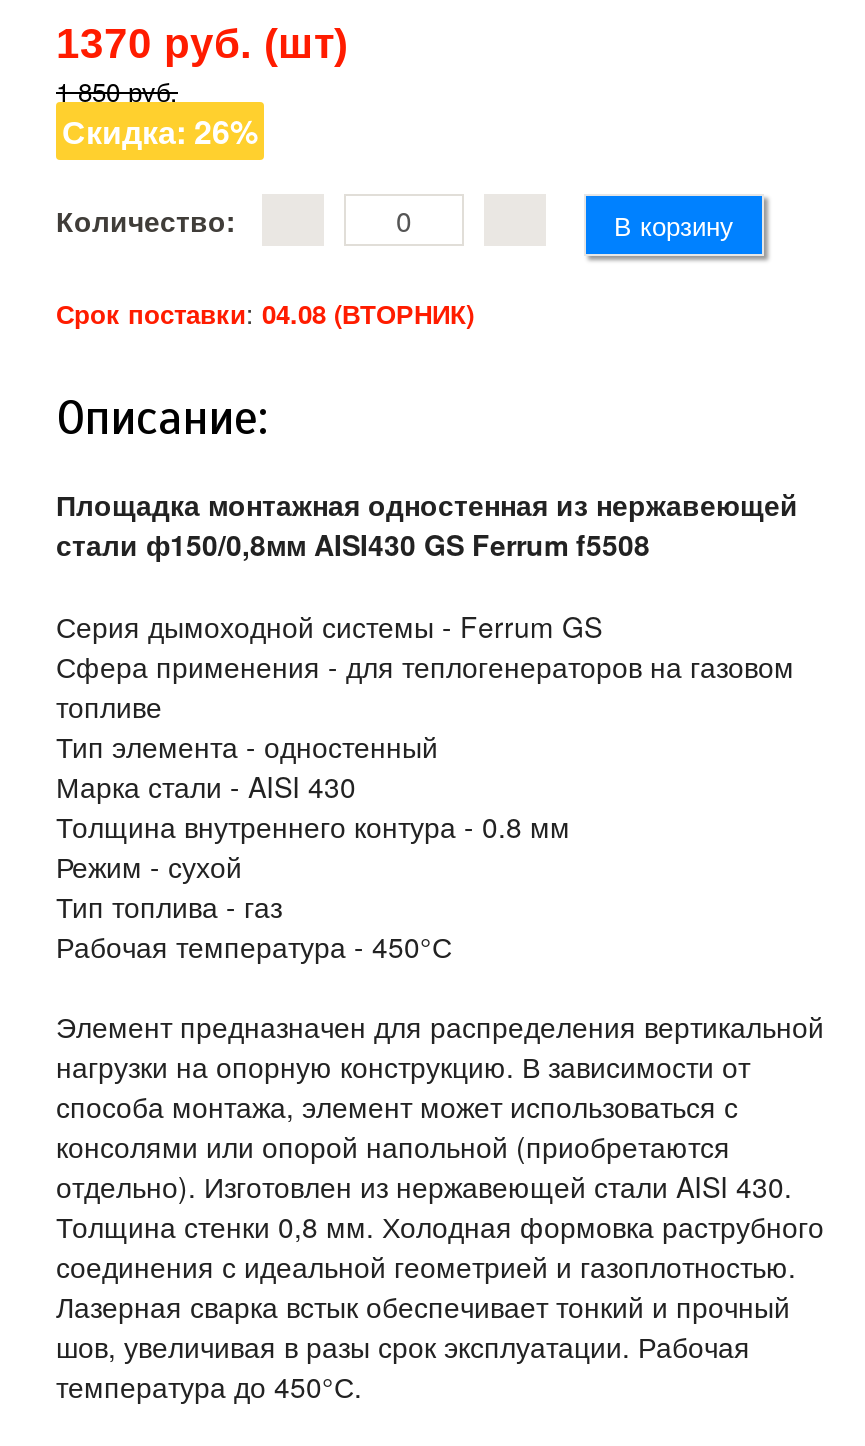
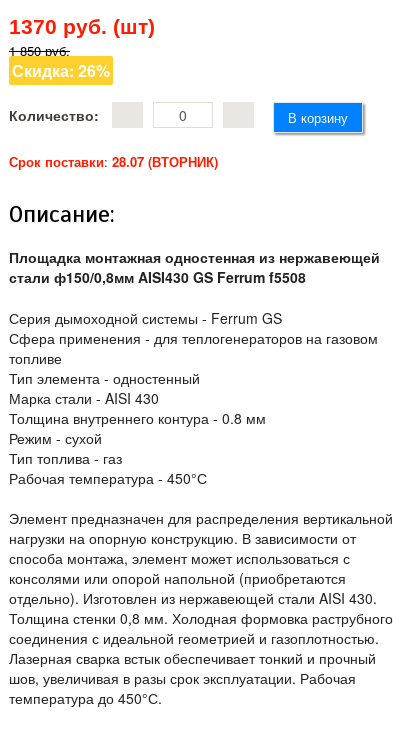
- Срок поставки: 04.08 (ВТОРНИК)
+ Срок поставки: 28.07 (ВТОРНИК)
